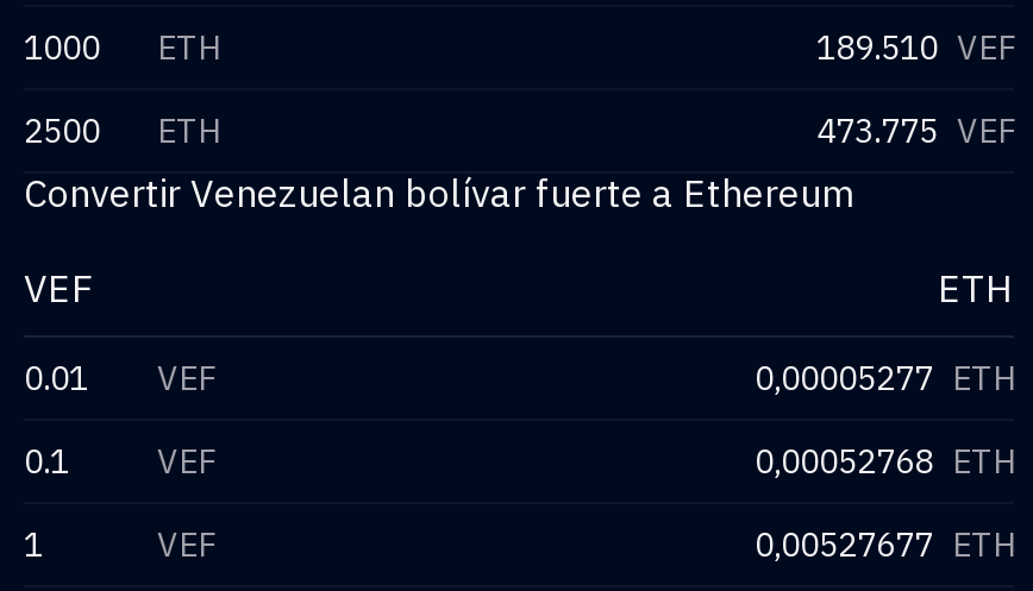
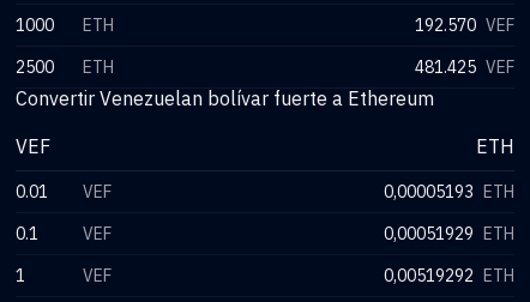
- 189.510 VEF
+ 192.570 VEF

- 473.775 VEF
+ 481.425 VEF

- 0,00005277 ETH
+ 0,00005193 ETH

- 0,00052768 ETH
+ 0,00051929 ETH

- 0,00527677 ETH
+ 0,00519292 ETH
